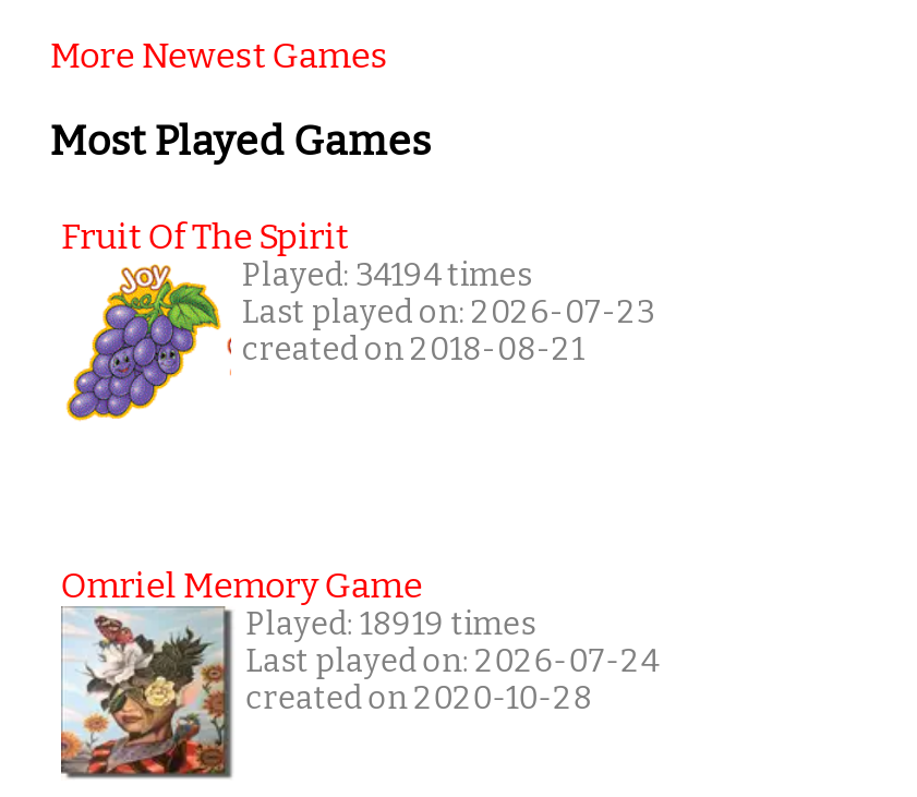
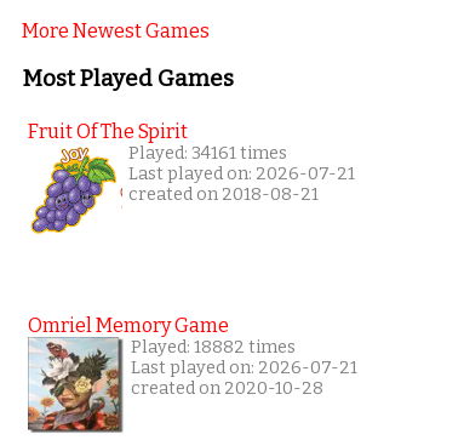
- Played: 34194 times
+ Played: 34161 times

- Last played on: 2026-07-23
+ Last played on: 2026-07-21

- Played: 18919 times
+ Played: 18882 times

- Last played on: 2026-07-24
+ Last played on: 2026-07-21
